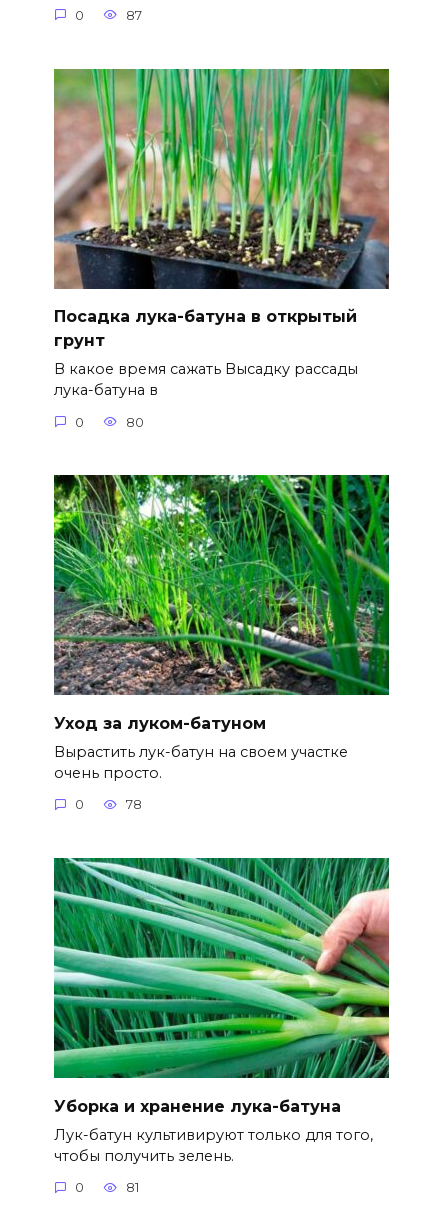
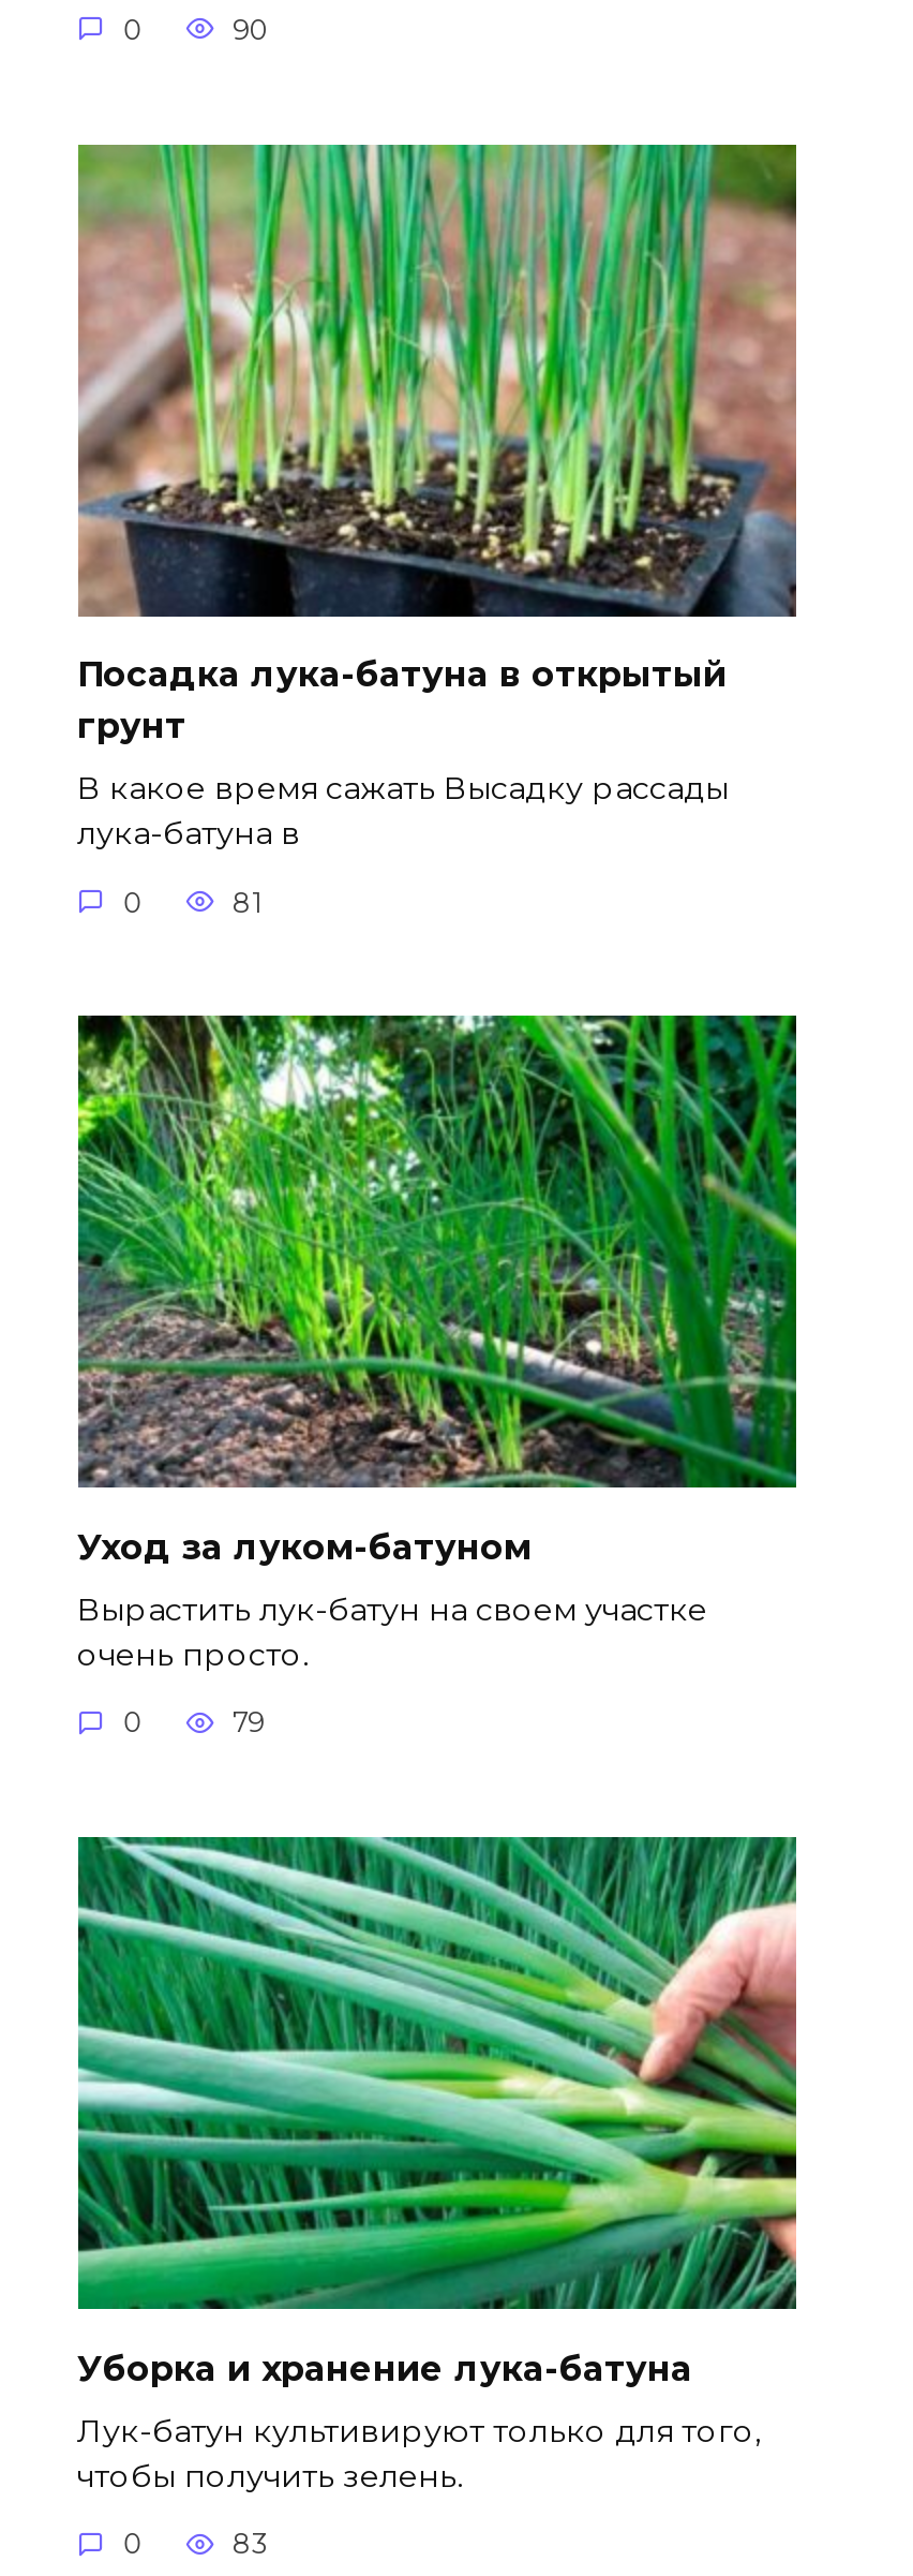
- 87
+ 90

- 80
+ 81

- 78
+ 79

- 81
+ 83
